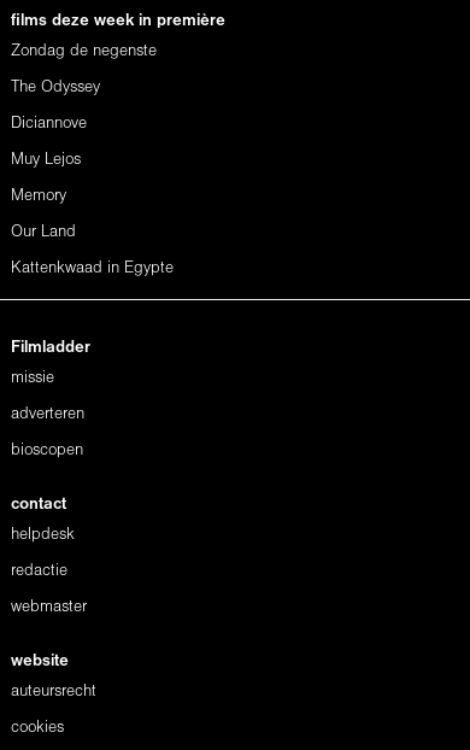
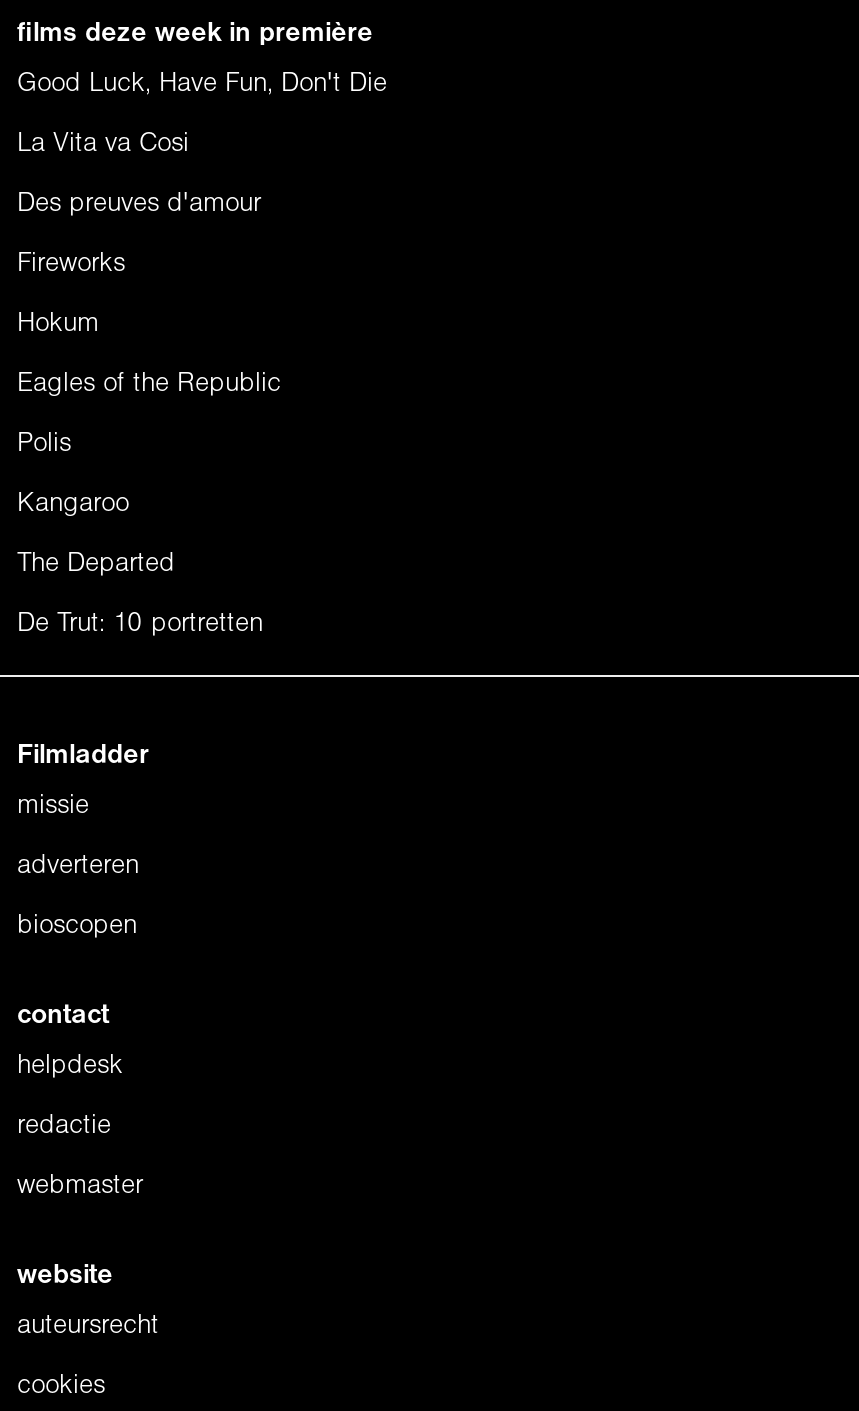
- Zondag de negenste
- The Odyssey
- Diciannove
- Muy Lejos
- Memory
- Our Land
- Kattenkwaad in Egypte
+ Good Luck, Have Fun, Don't Die
+ La Vita va Cosi
+ Des preuves d'amour
+ Fireworks
+ Hokum
+ Eagles of the Republic
+ Polis
+ Kangaroo
+ The Departed
+ De Trut: 10 portretten
